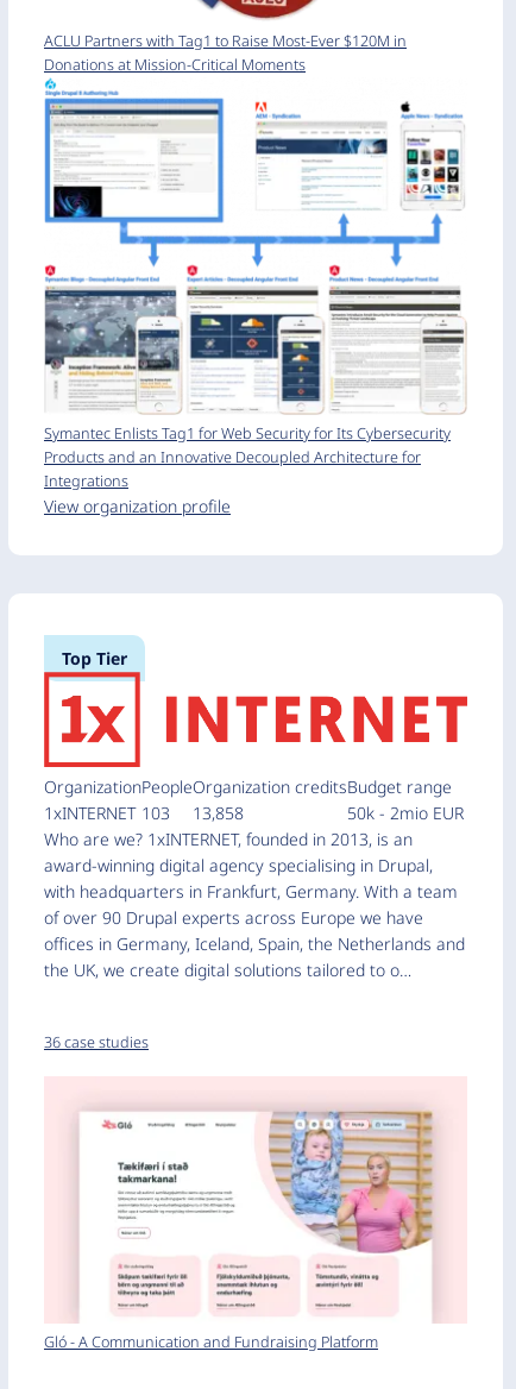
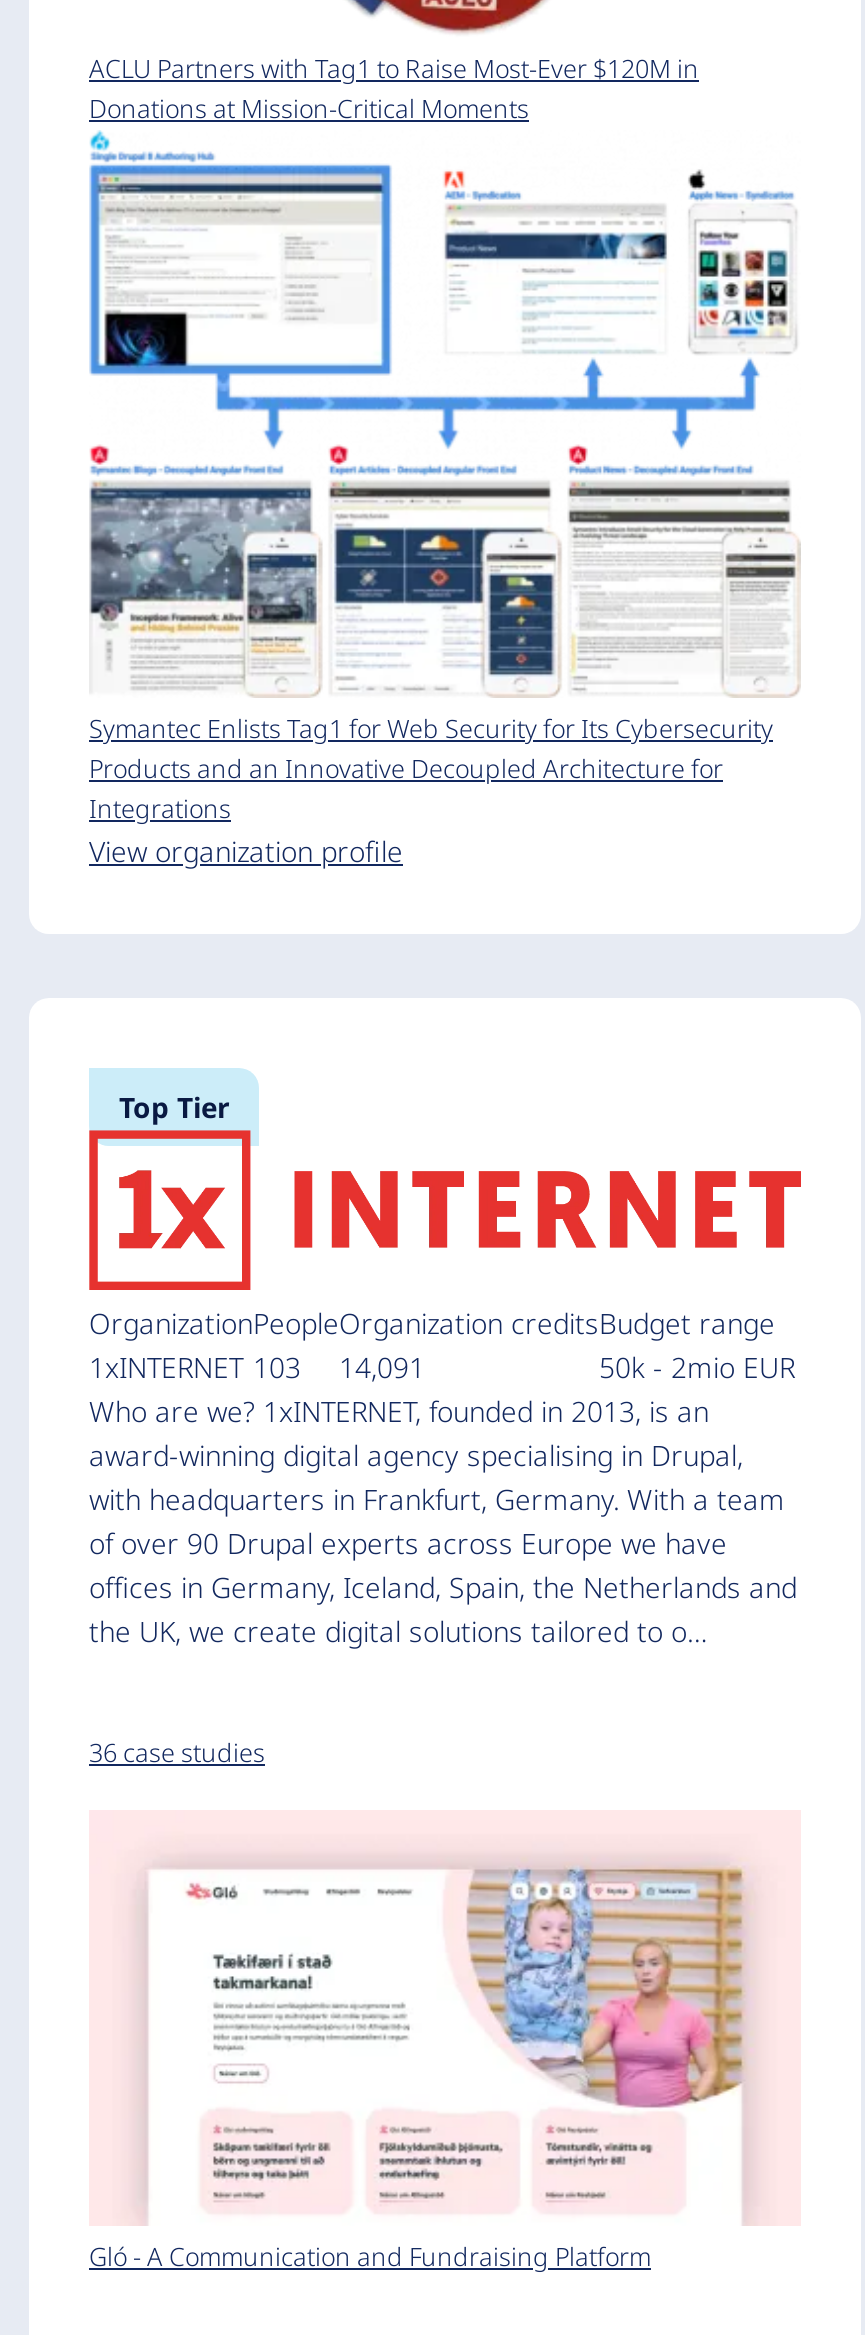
- 1xINTERNET 103 13,858
+ 1xINTERNET 103 14,091
